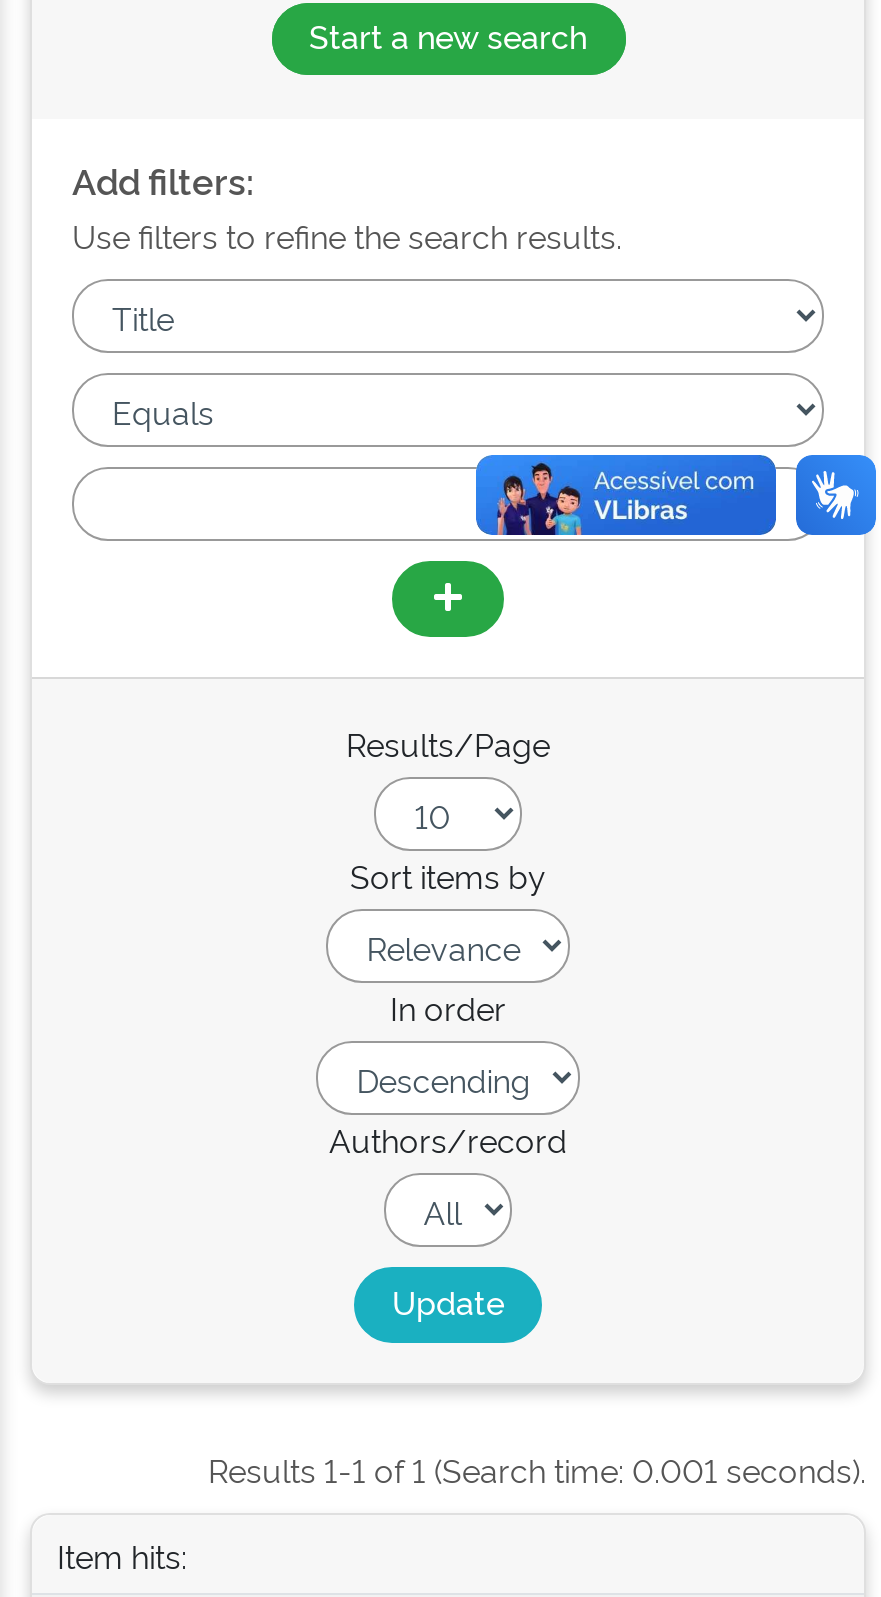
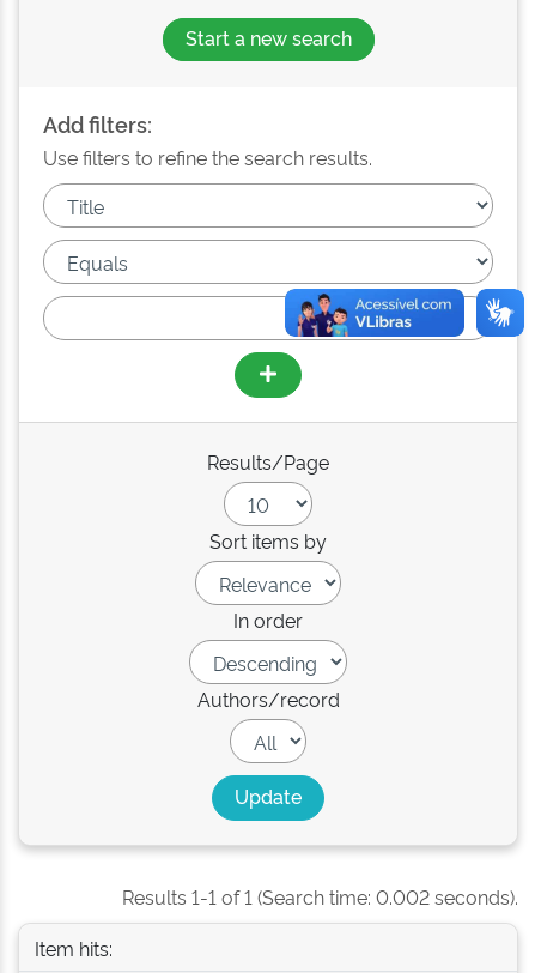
- Results 1-1 of 1 (Search time: 0.001 seconds).
+ Results 1-1 of 1 (Search time: 0.002 seconds).
